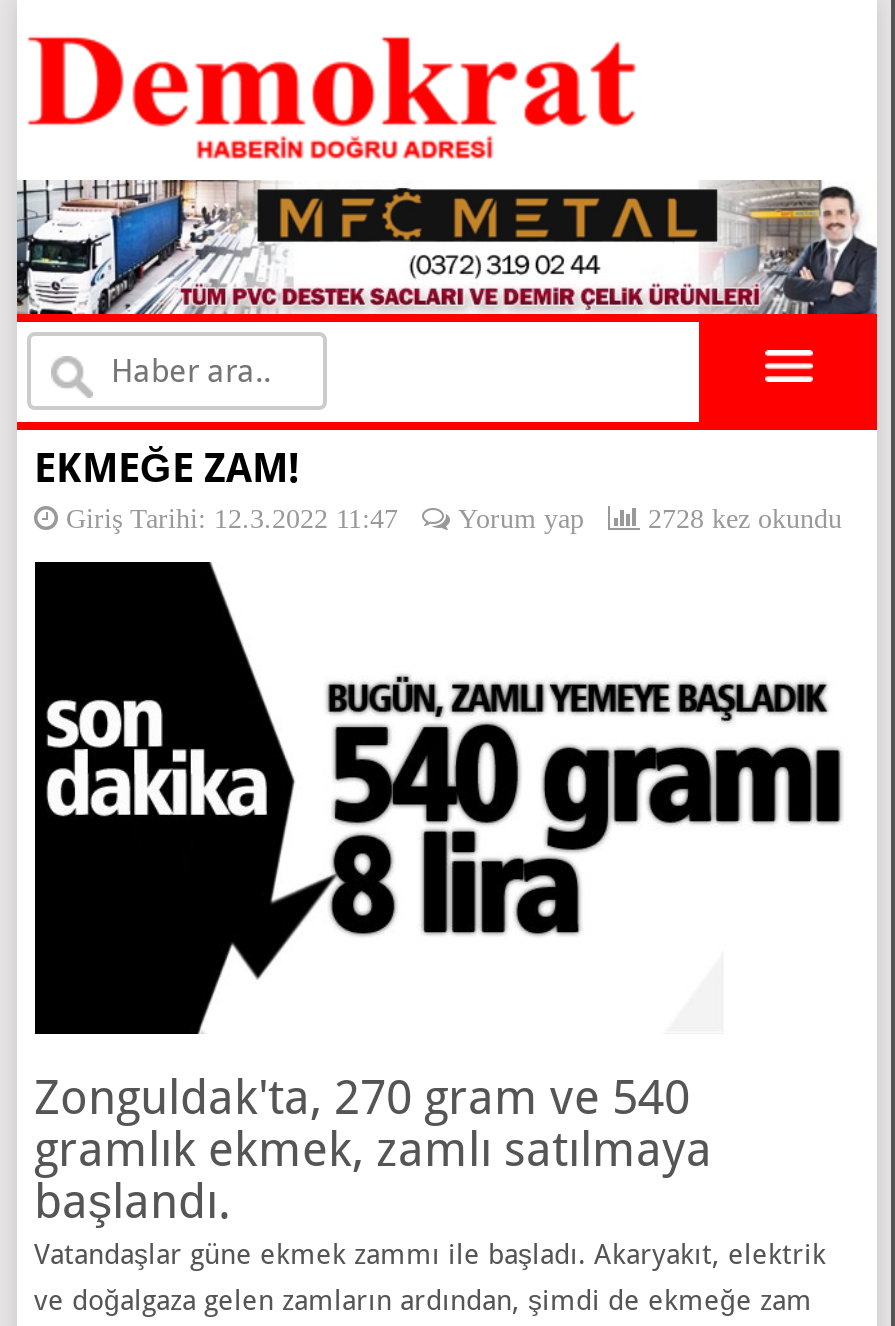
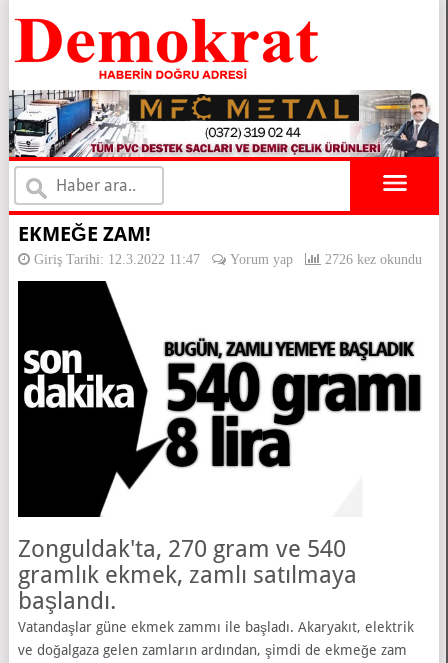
- Yorum yap 2728 kez okundu
+ Yorum yap 2726 kez okundu
